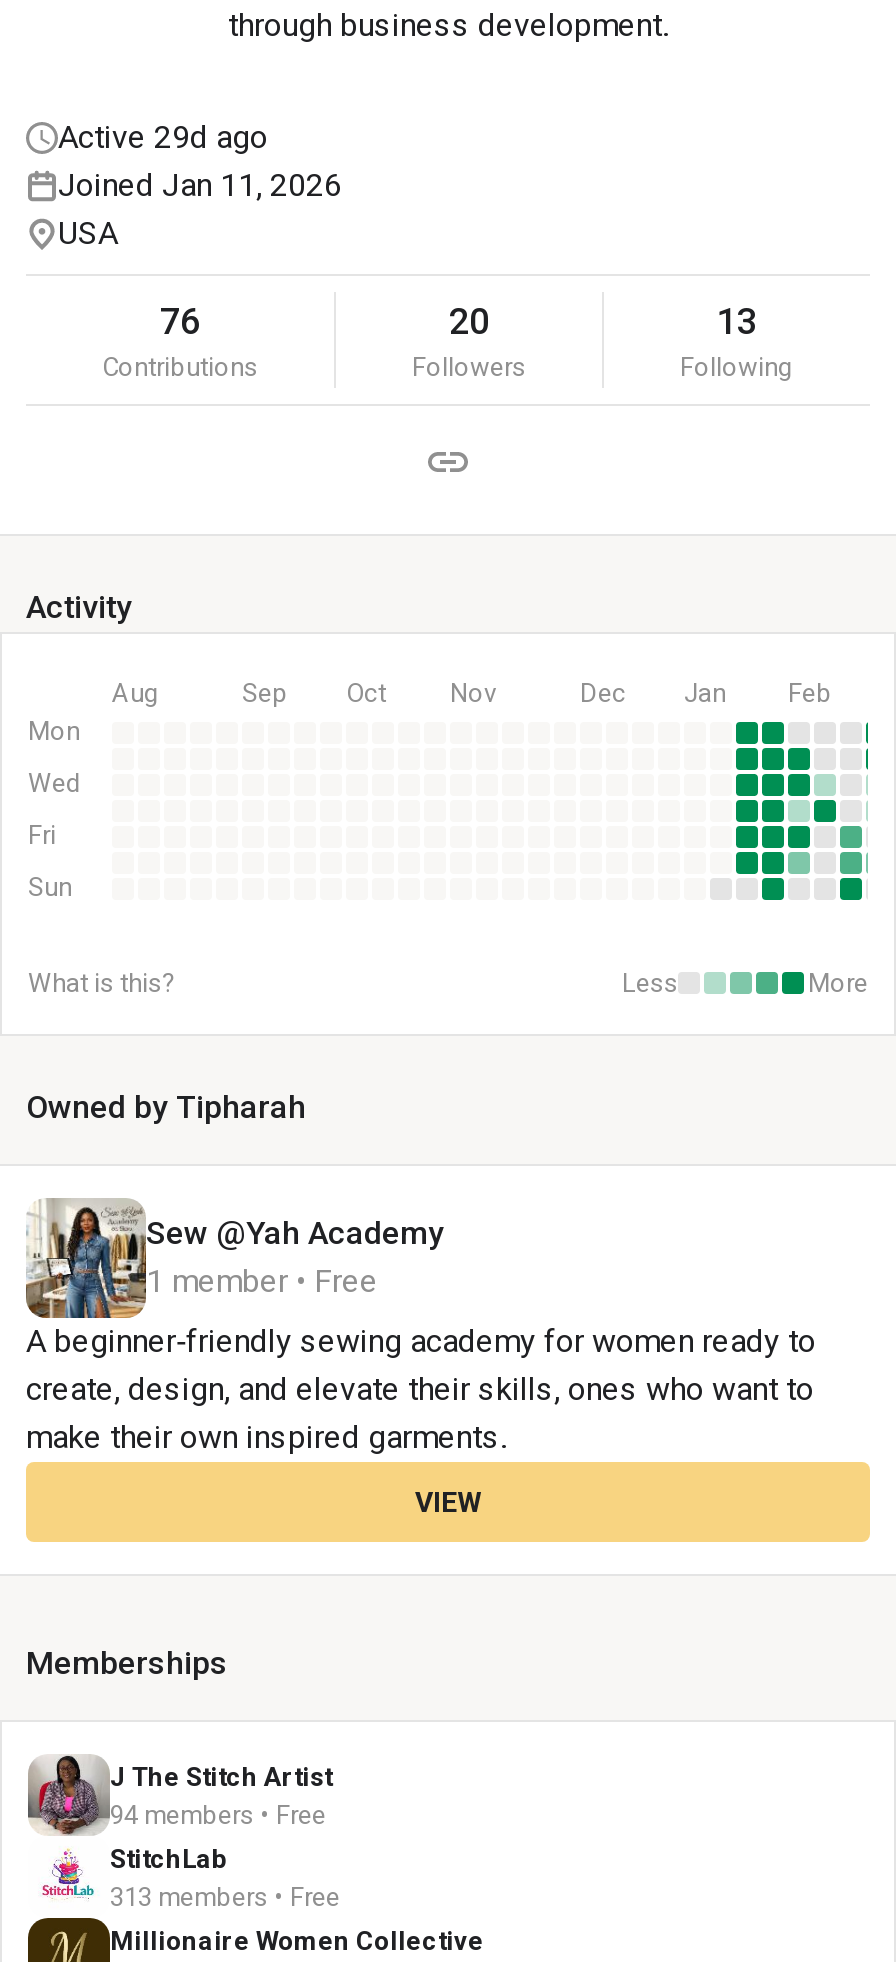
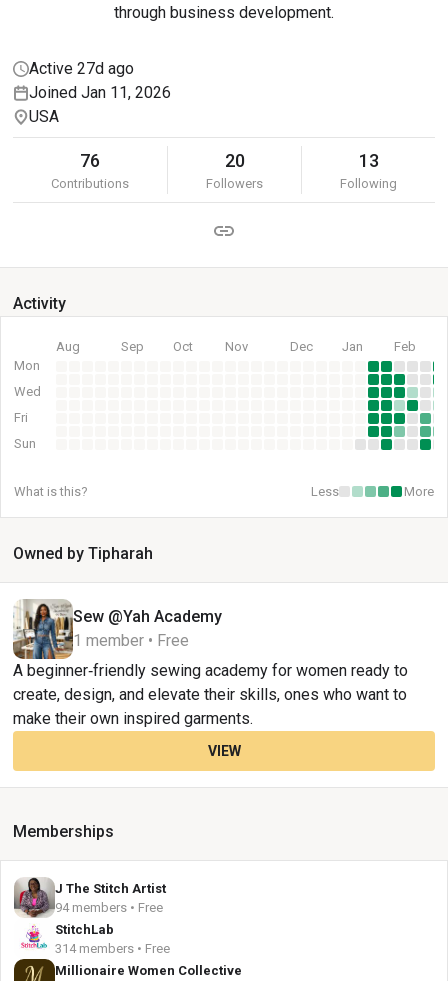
- Active 29d ago
+ Active 27d ago

- 313 members • Free
+ 314 members • Free
